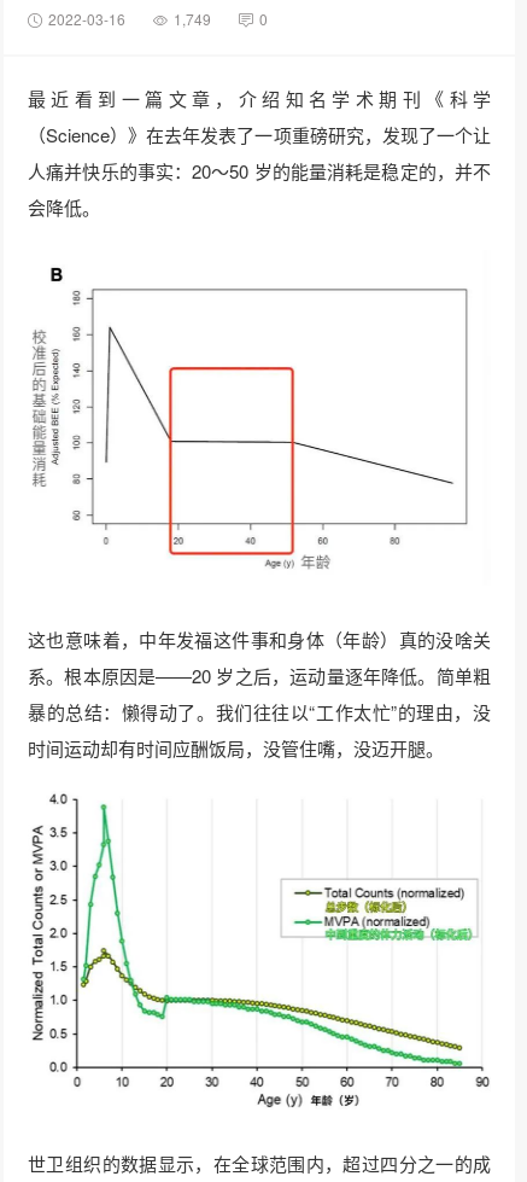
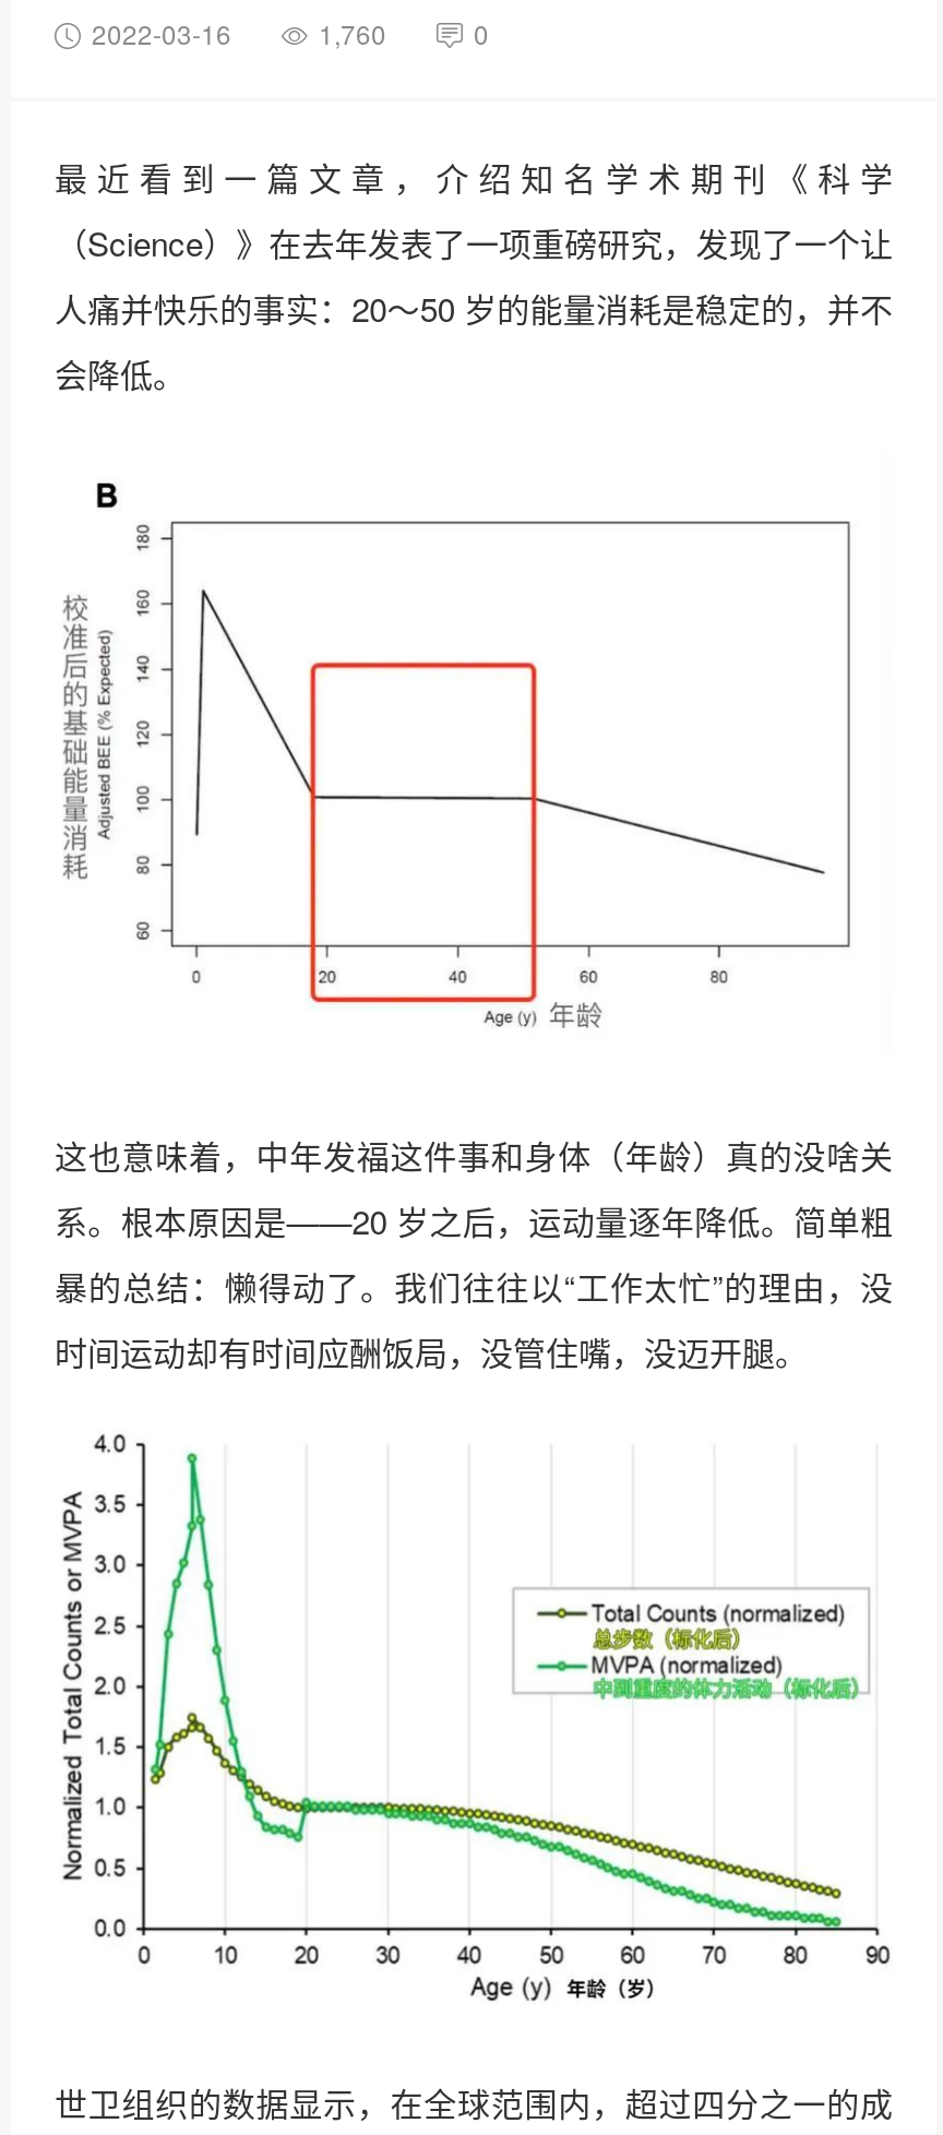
- 1,749
+ 1,760
